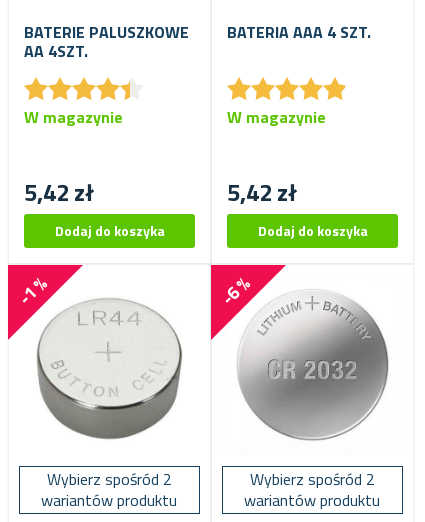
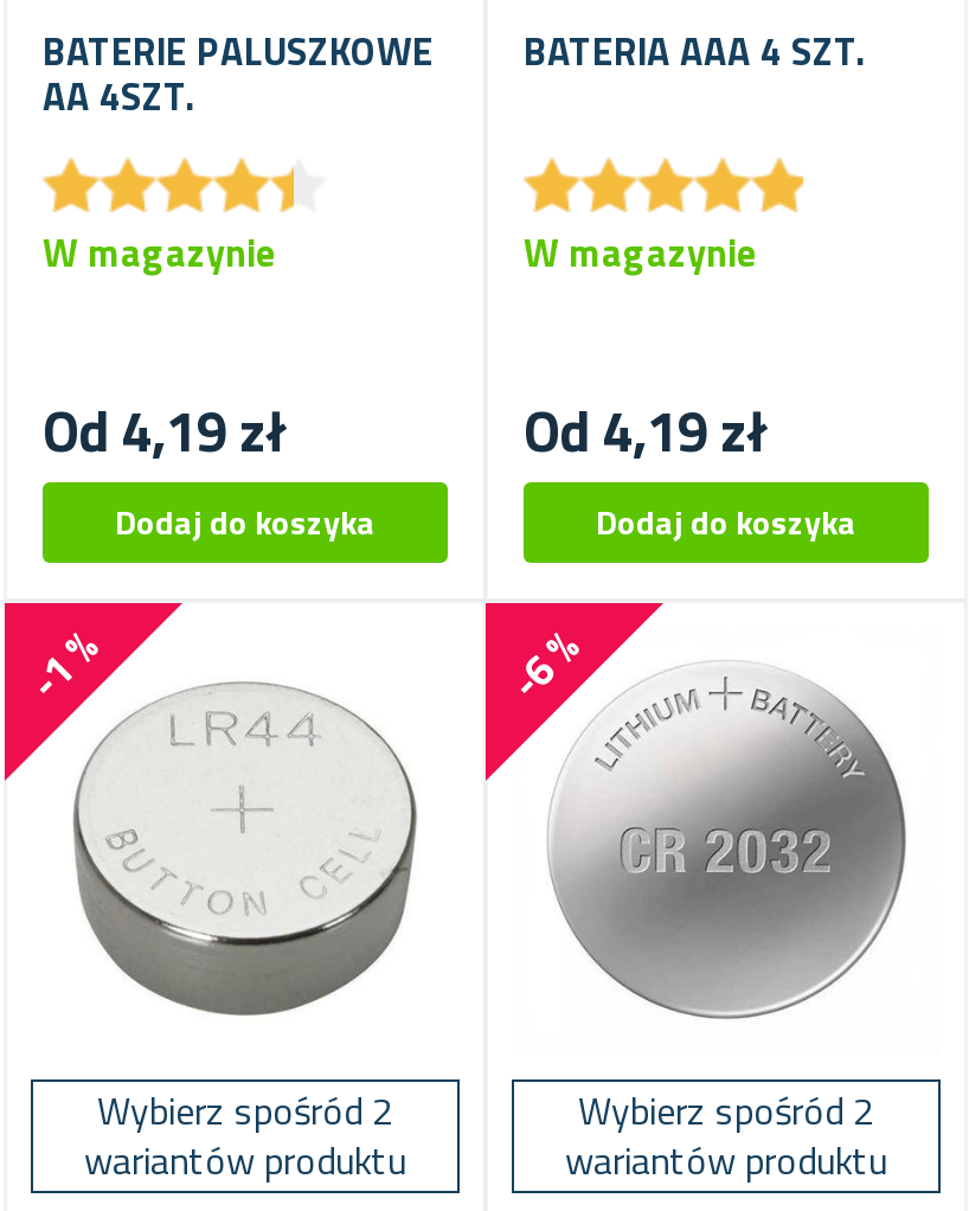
- 5,42 zł
+ Od 4,19 zł

- 5,42 zł
+ Od 4,19 zł
